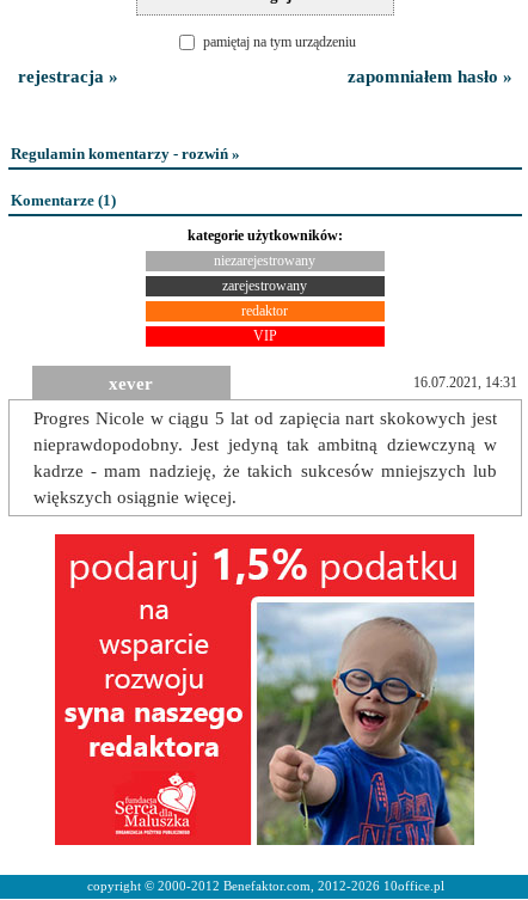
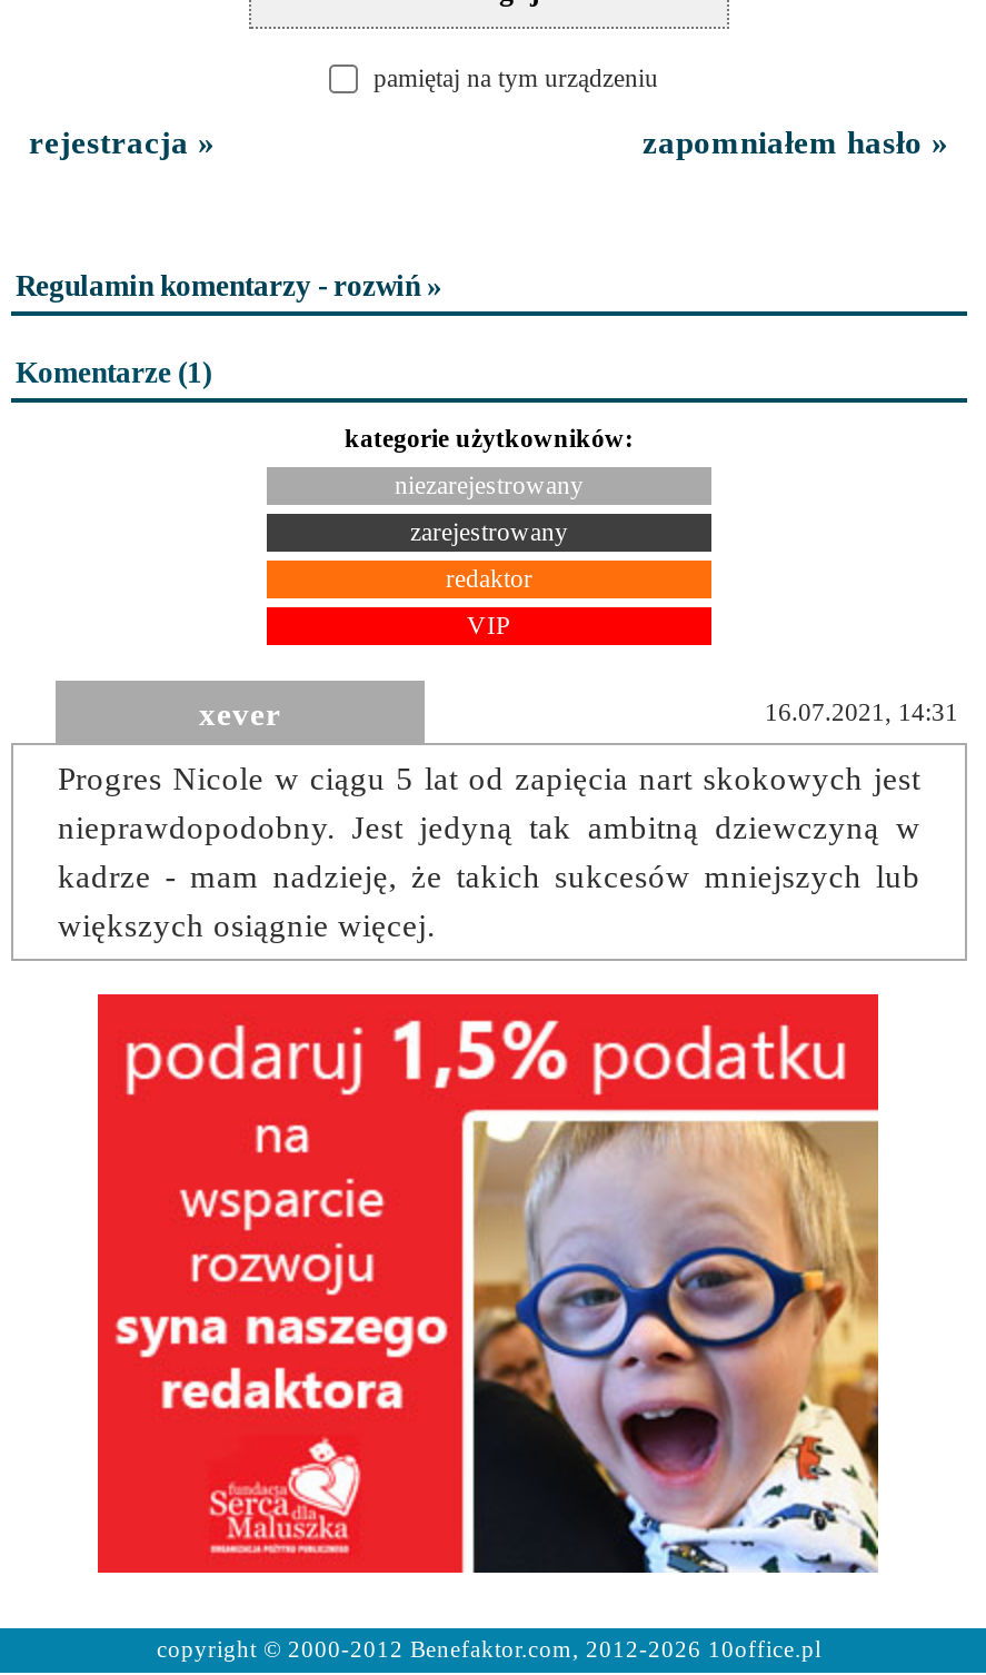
- [image]
+ [image]
